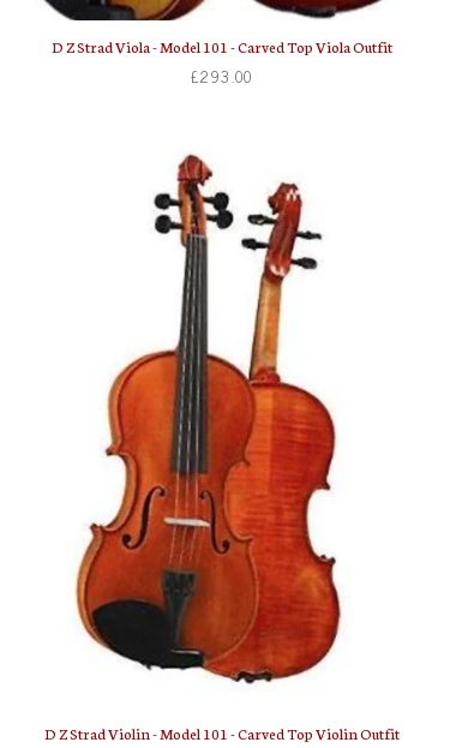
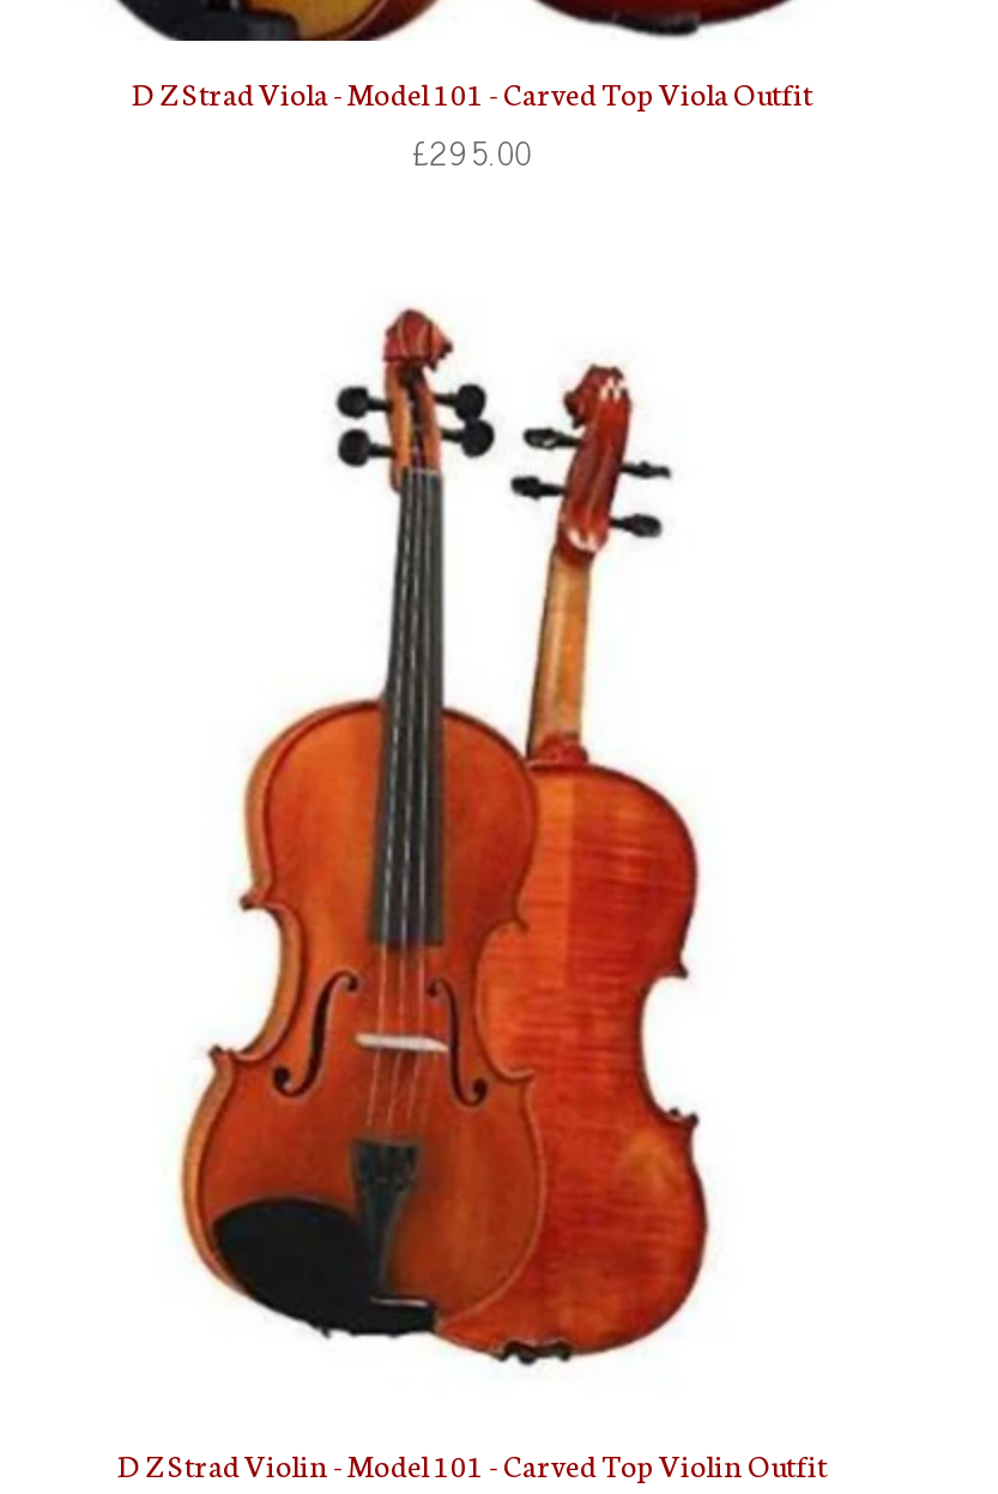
- £293.00
+ £295.00
